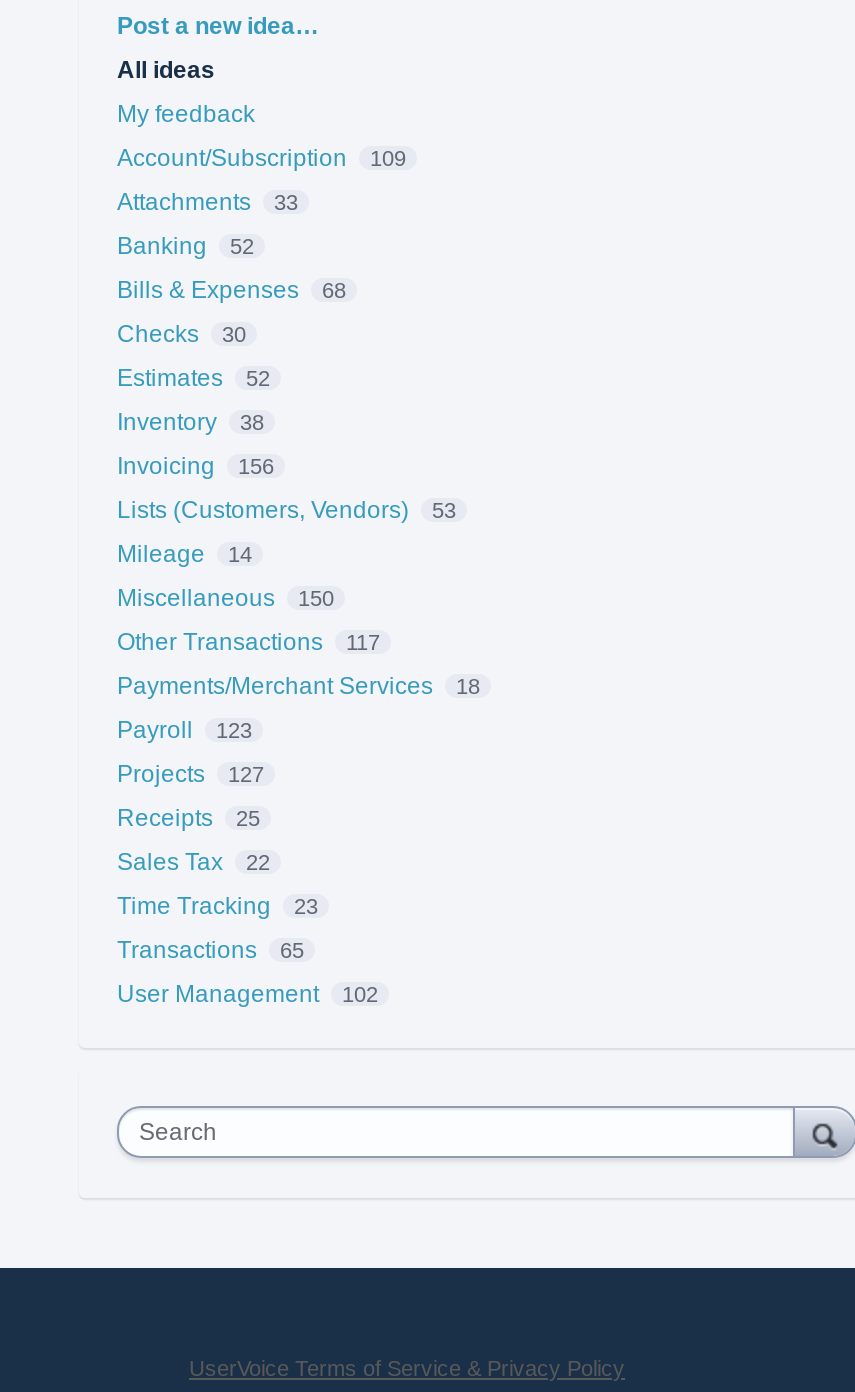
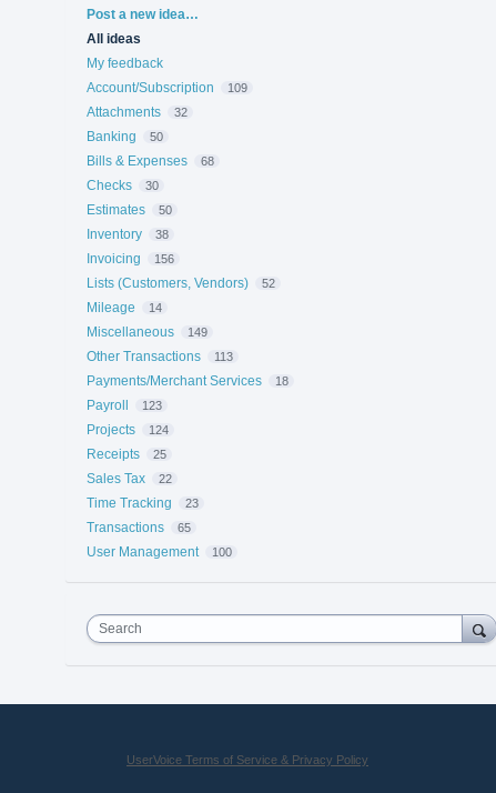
- Attachments 33
+ Attachments 32

- Banking 52
+ Banking 50

- Estimates 52
+ Estimates 50

- Lists (Customers, Vendors) 53
+ Lists (Customers, Vendors) 52

- Miscellaneous 150
+ Miscellaneous 149

- Other Transactions 117
+ Other Transactions 113

- Projects 127
+ Projects 124

- User Management 102
+ User Management 100
